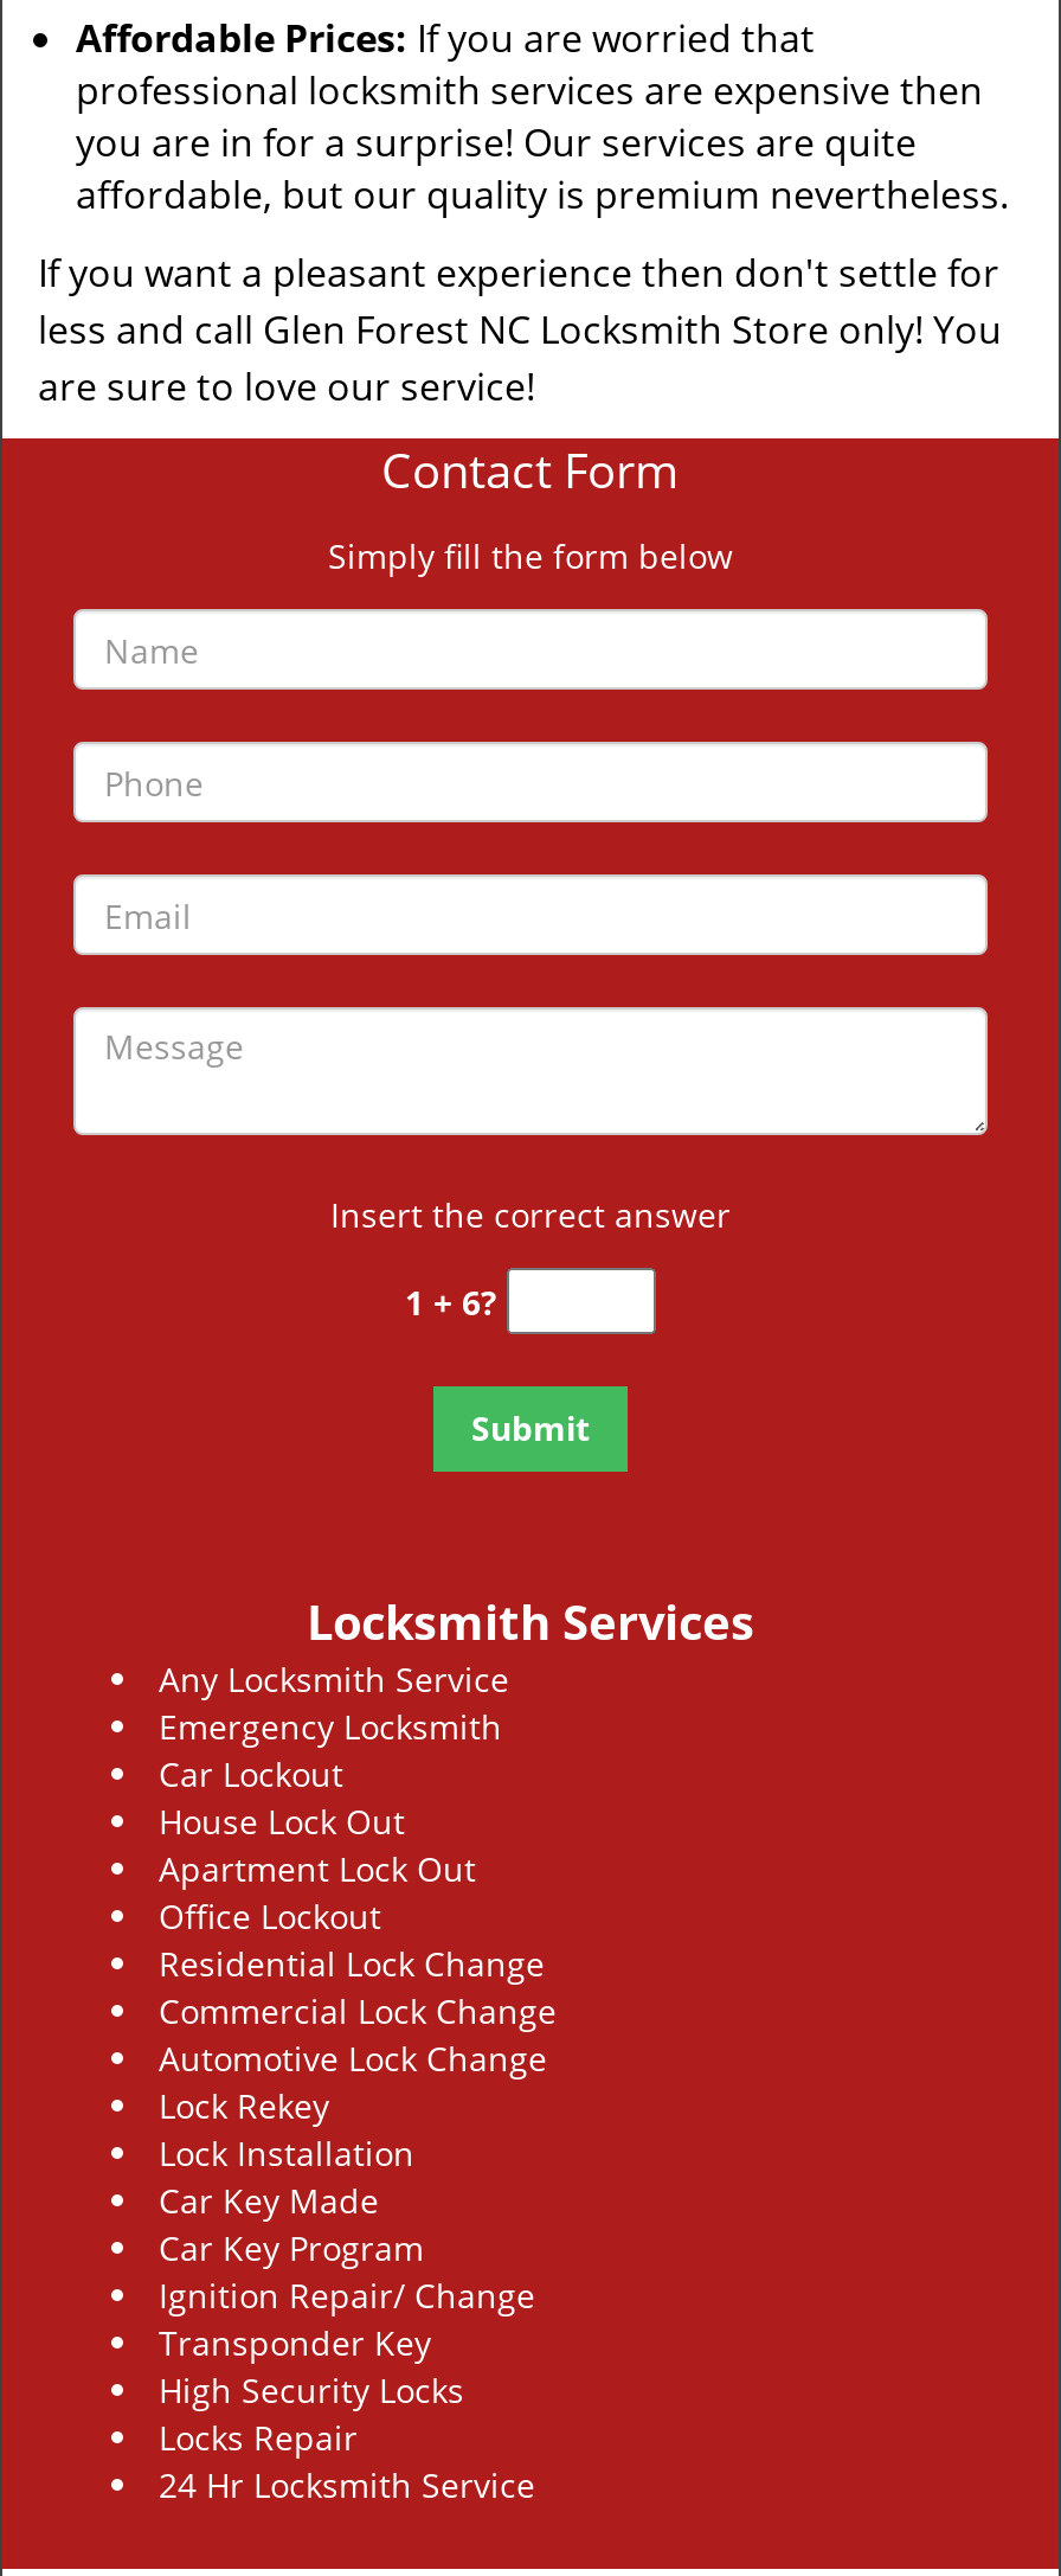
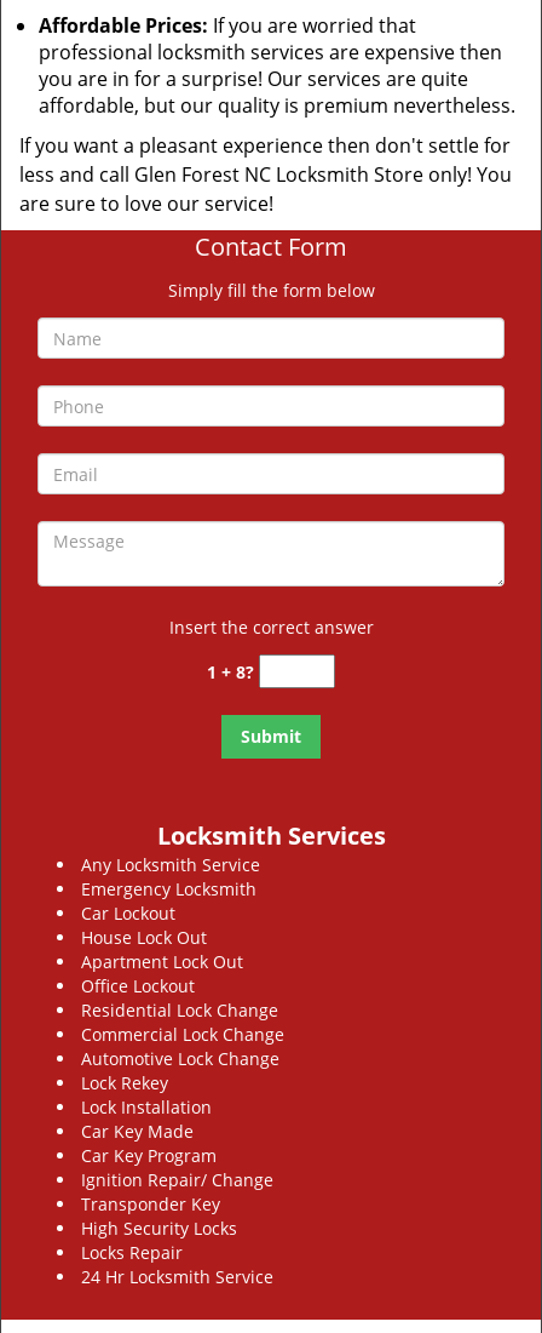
- 1 + 6?
+ 1 + 8?
